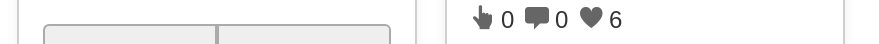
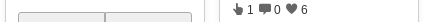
- 0 0 6
+ 1 0 6
